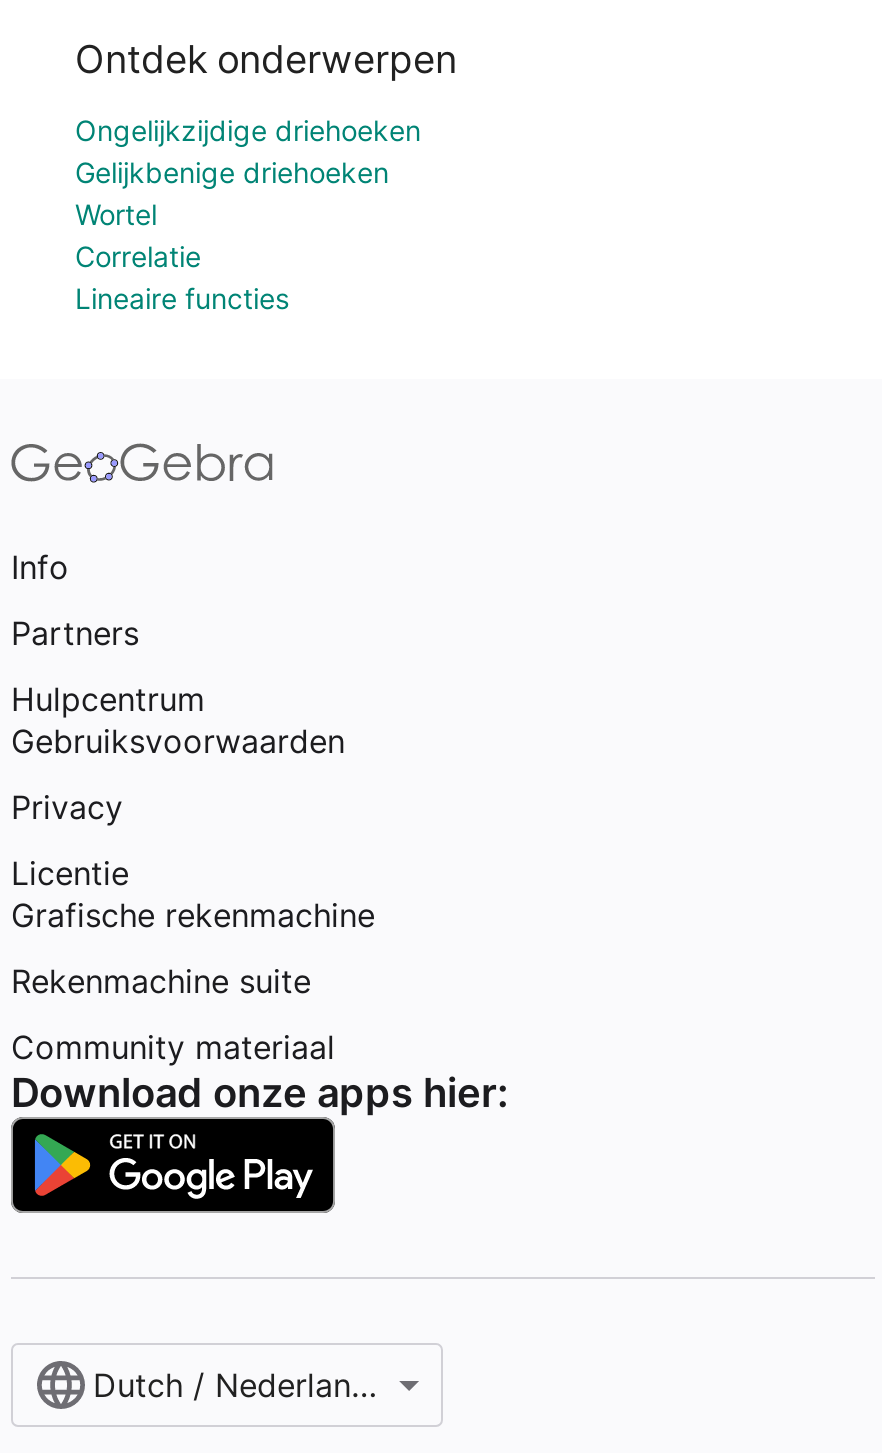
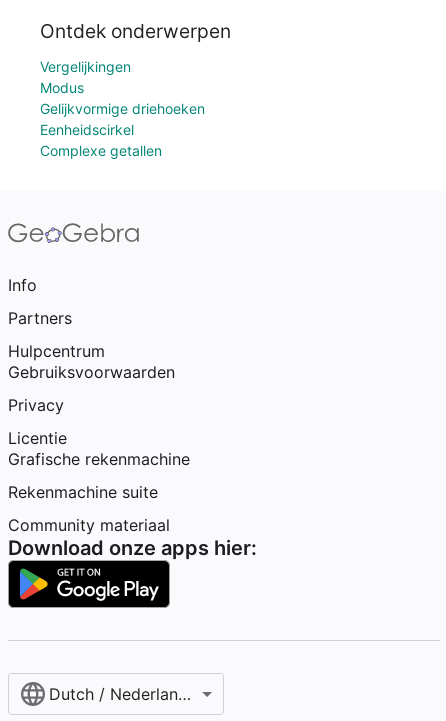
- Ongelijkzijdige driehoeken
- Gelijkbenige driehoeken
- Wortel
- Correlatie
- Lineaire functies
+ Vergelijkingen
+ Modus
+ Gelijkvormige driehoeken
+ Eenheidscirkel
+ Complexe getallen
